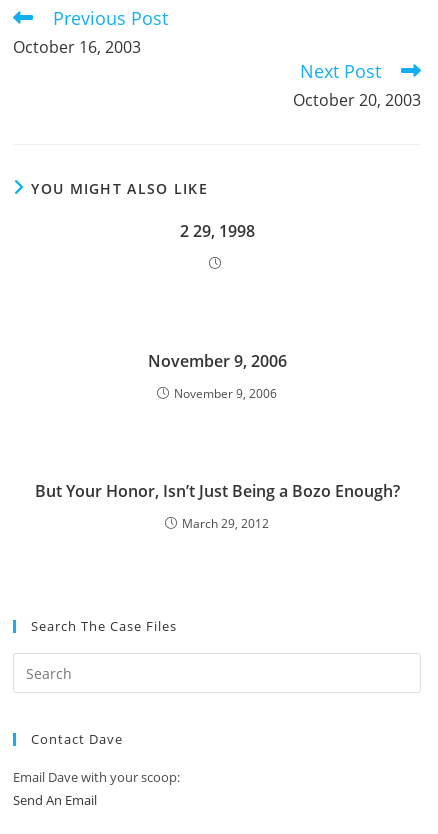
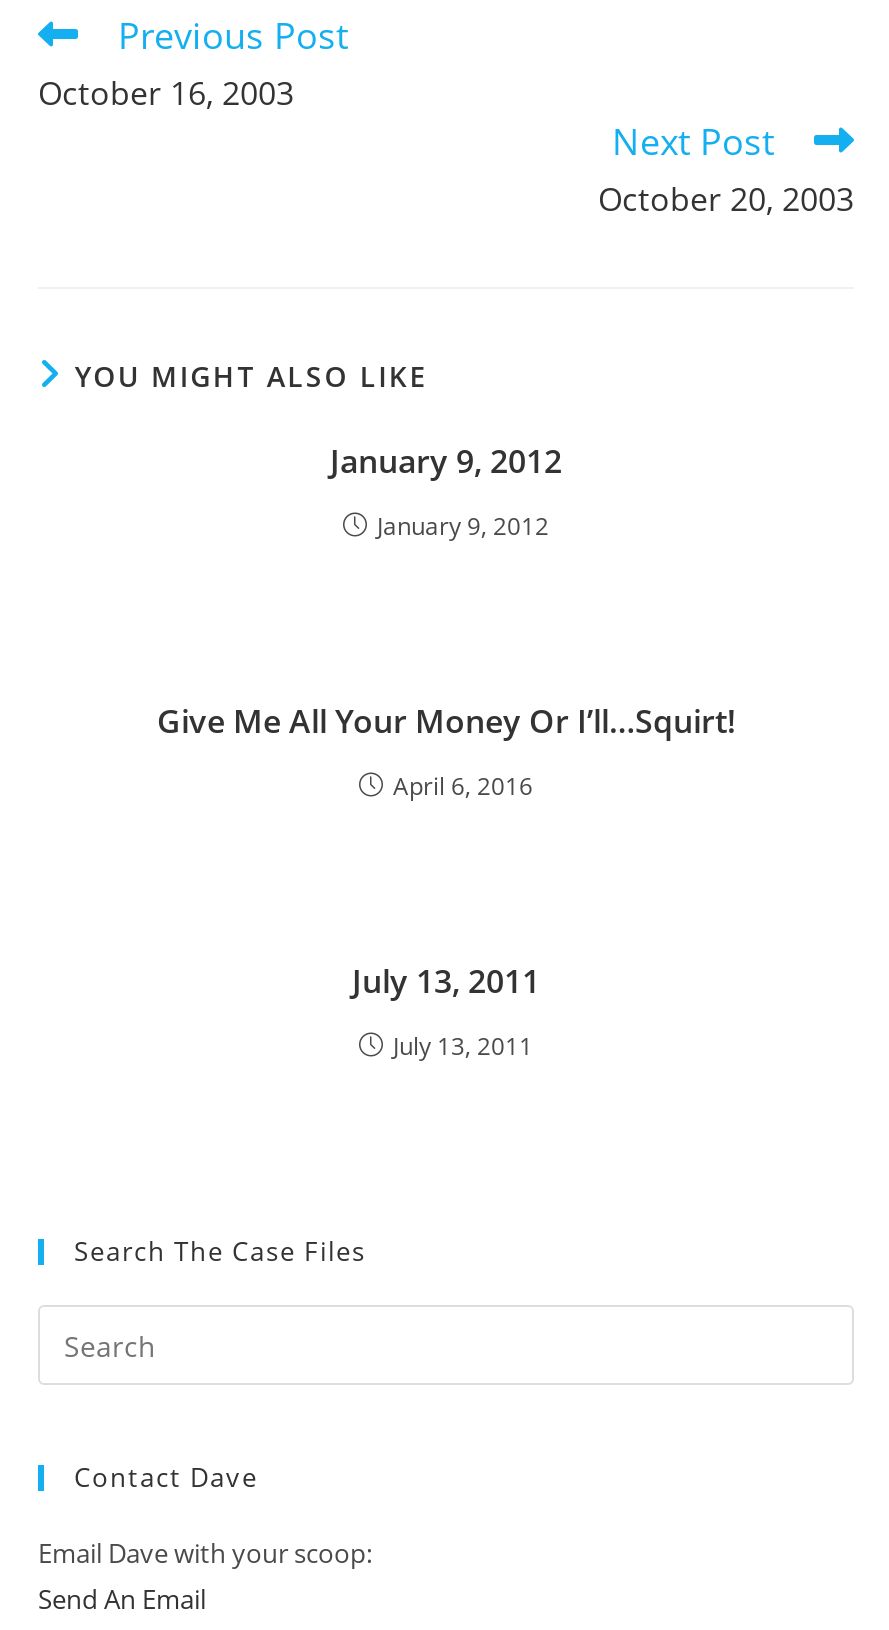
- 2 29, 1998
+ January 9, 2012
+ January 9, 2012

- November 9, 2006
- November 9, 2006
+ Give Me All Your Money Or I’ll…Squirt!
+ April 6, 2016

- But Your Honor, Isn’t Just Being a Bozo Enough?
- March 29, 2012
+ July 13, 2011
+ July 13, 2011
